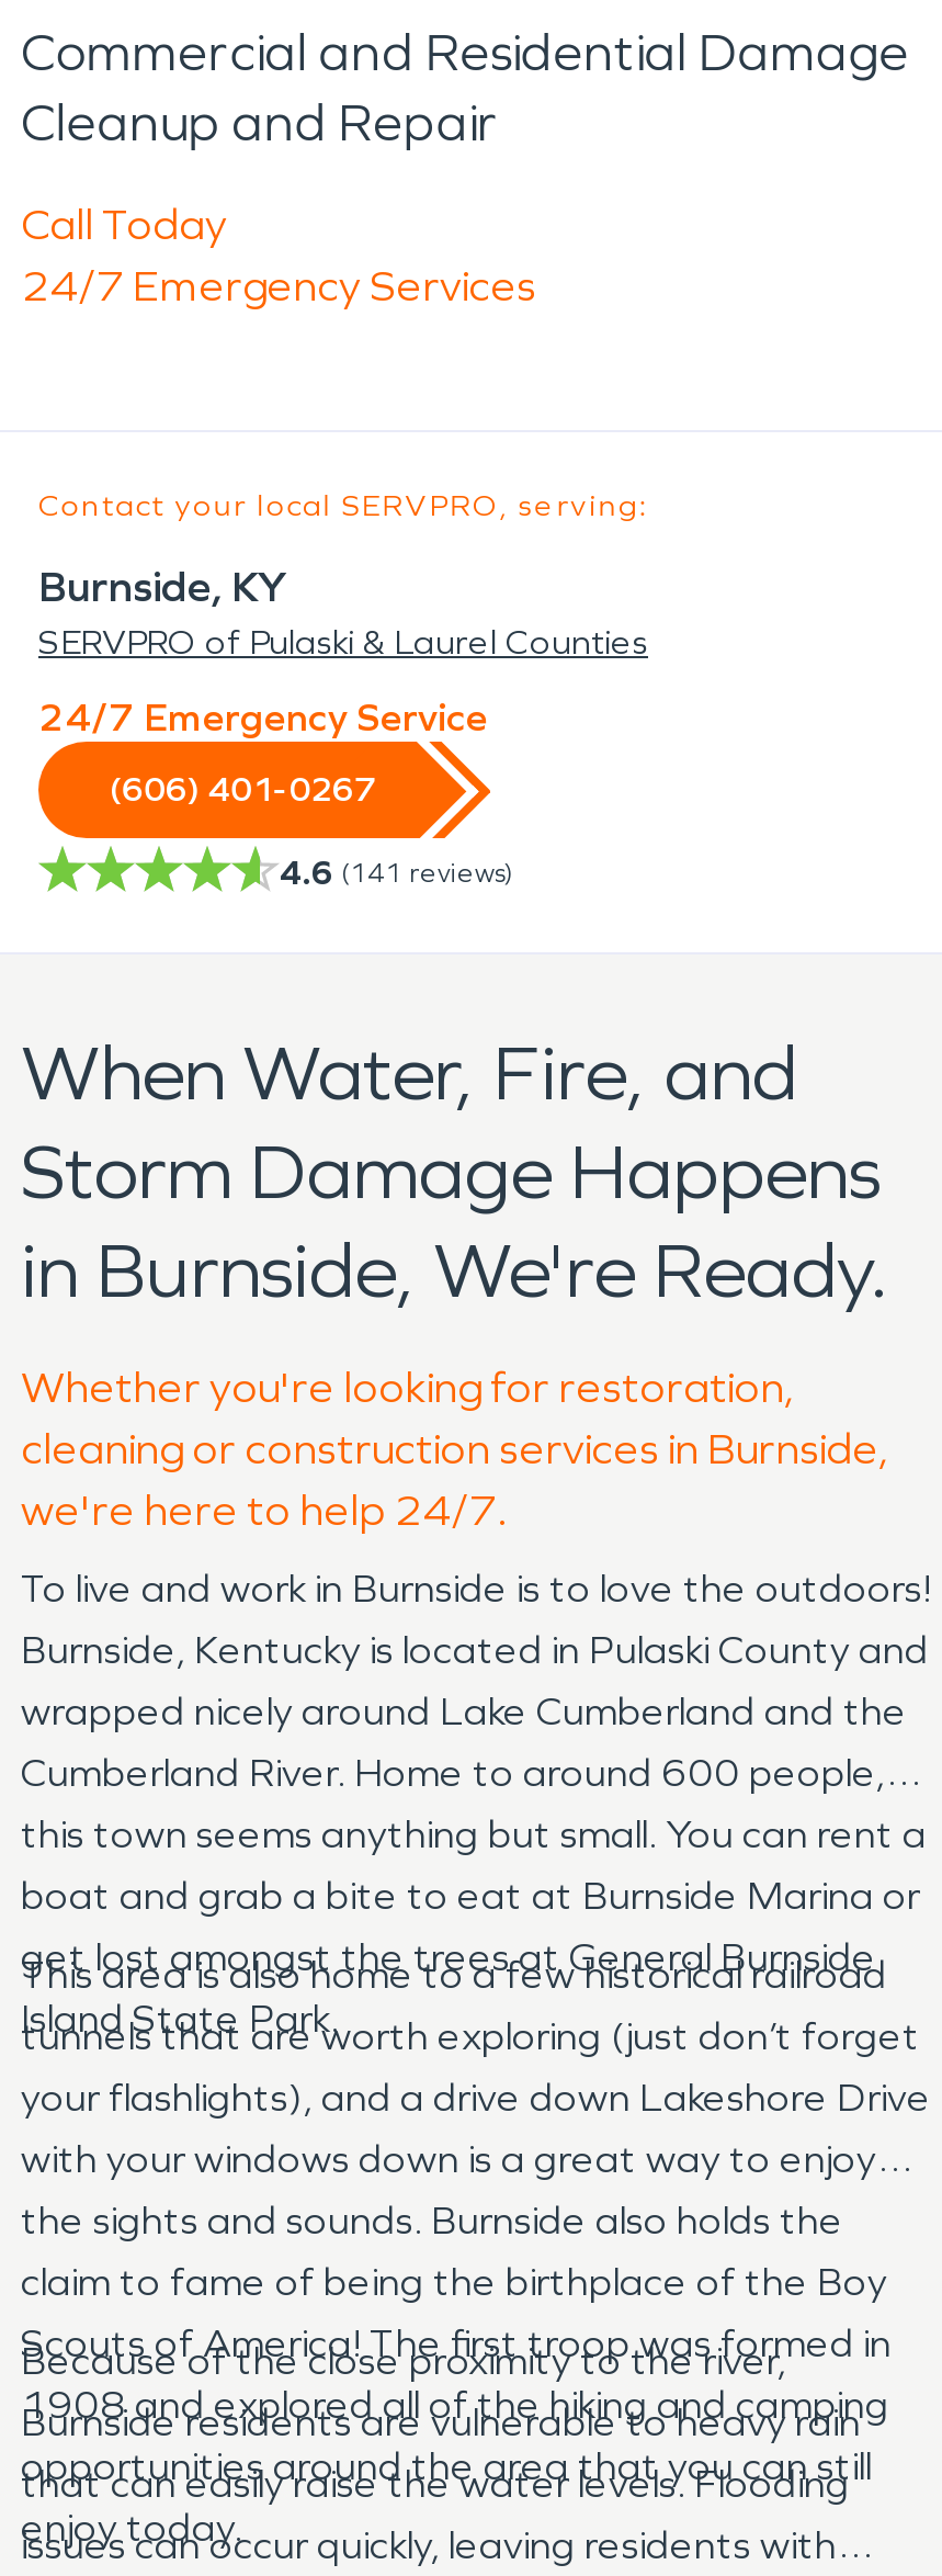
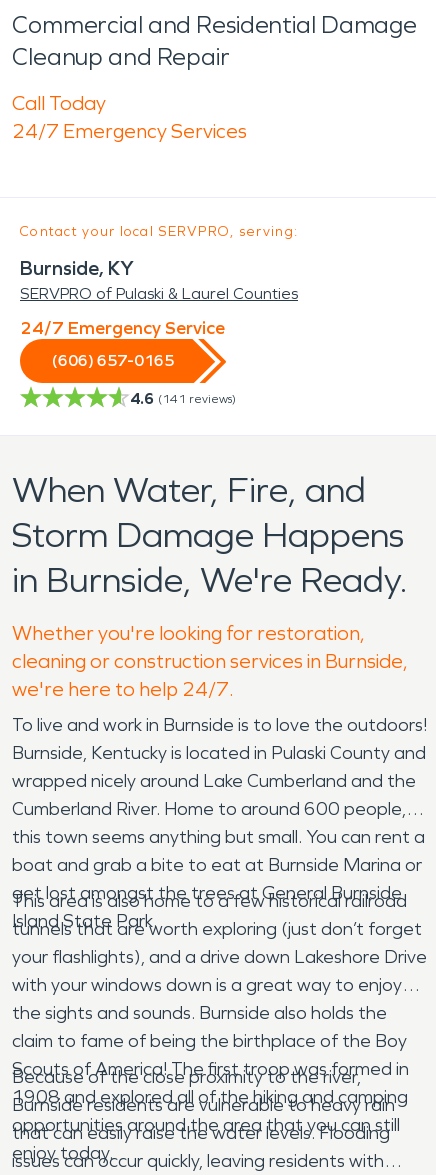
- (606) 401-0267
+ (606) 657-0165
